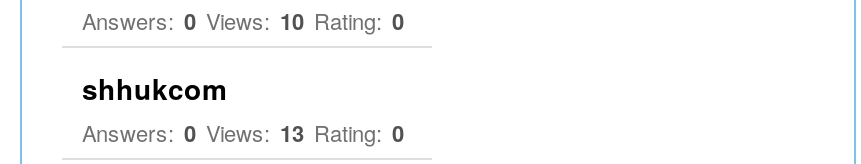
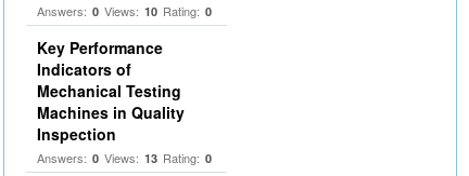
- shhukcom
+ Key Performance
+ Indicators of
+ Mechanical Testing
+ Machines in Quality
+ Inspection
